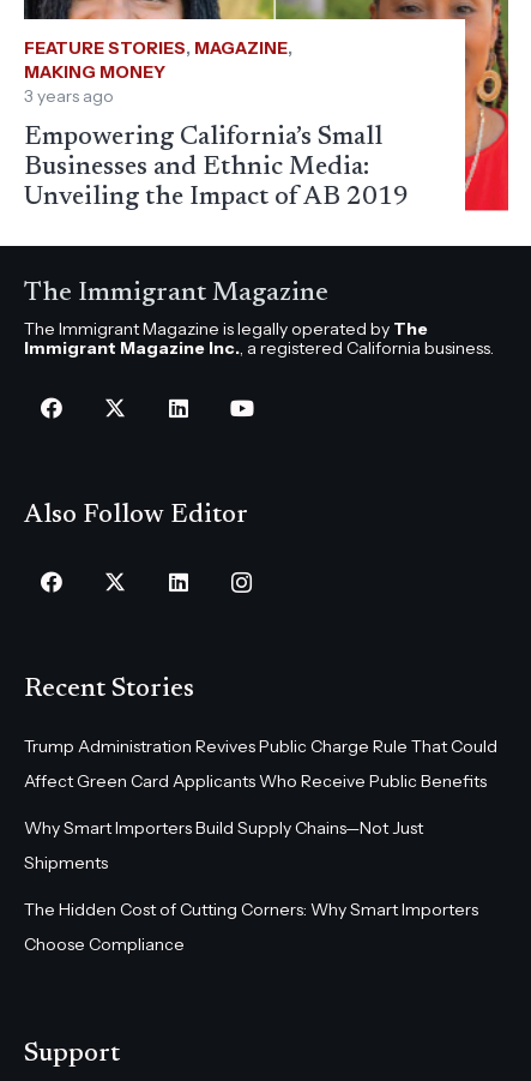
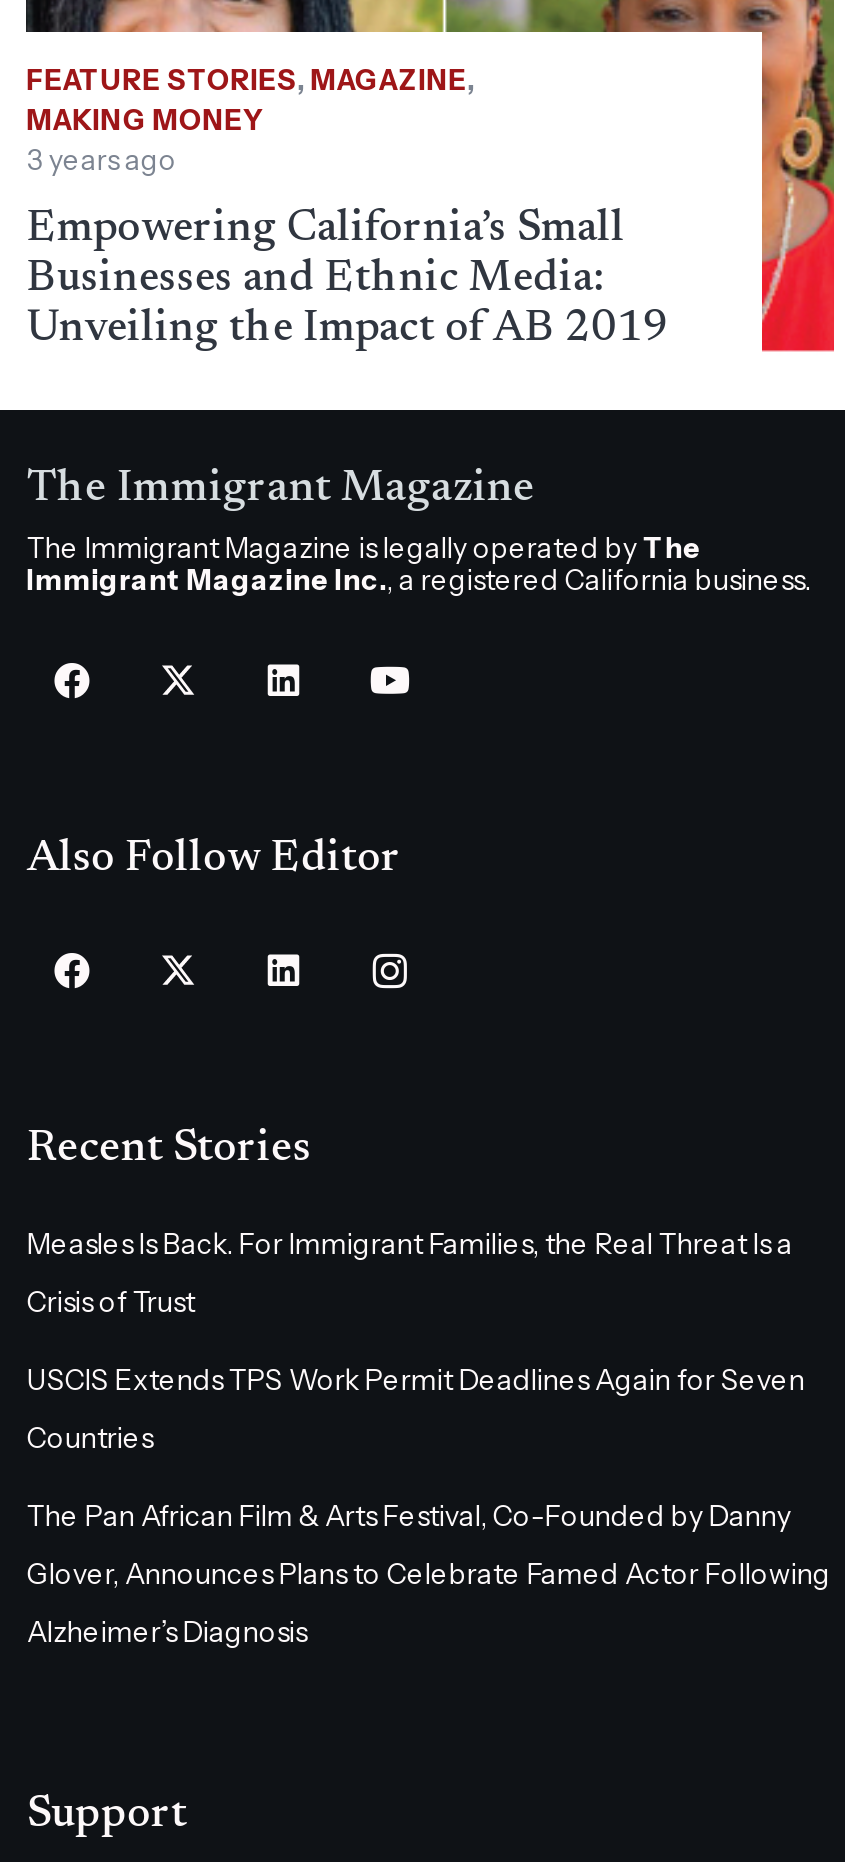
- Trump Administration Revives Public Charge Rule That Could
- Affect Green Card Applicants Who Receive Public Benefits
- Why Smart Importers Build Supply Chains—Not Just
- Shipments
- The Hidden Cost of Cutting Corners: Why Smart Importers
- Choose Compliance
+ Measles Is Back. For Immigrant Families, the Real Threat Is a
+ Crisis of Trust
+ USCIS Extends TPS Work Permit Deadlines Again for Seven
+ Countries
+ The Pan African Film & Arts Festival, Co-Founded by Danny
+ Glover, Announces Plans to Celebrate Famed Actor Following
+ Alzheimer’s Diagnosis
